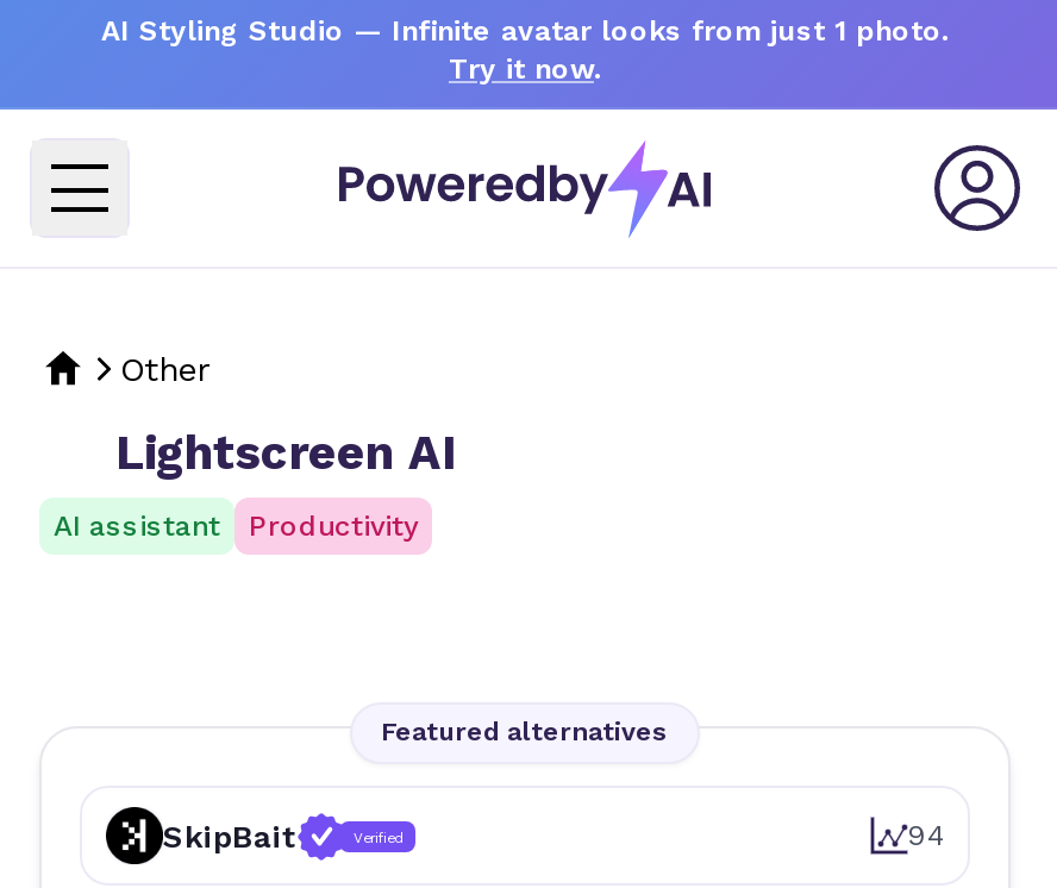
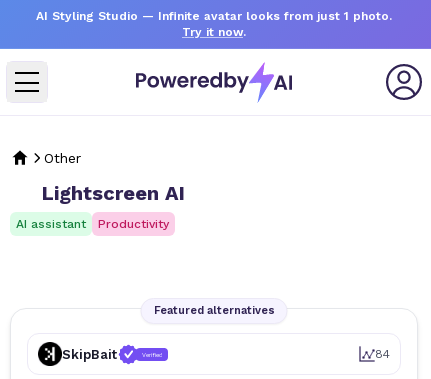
- 94
+ 84
